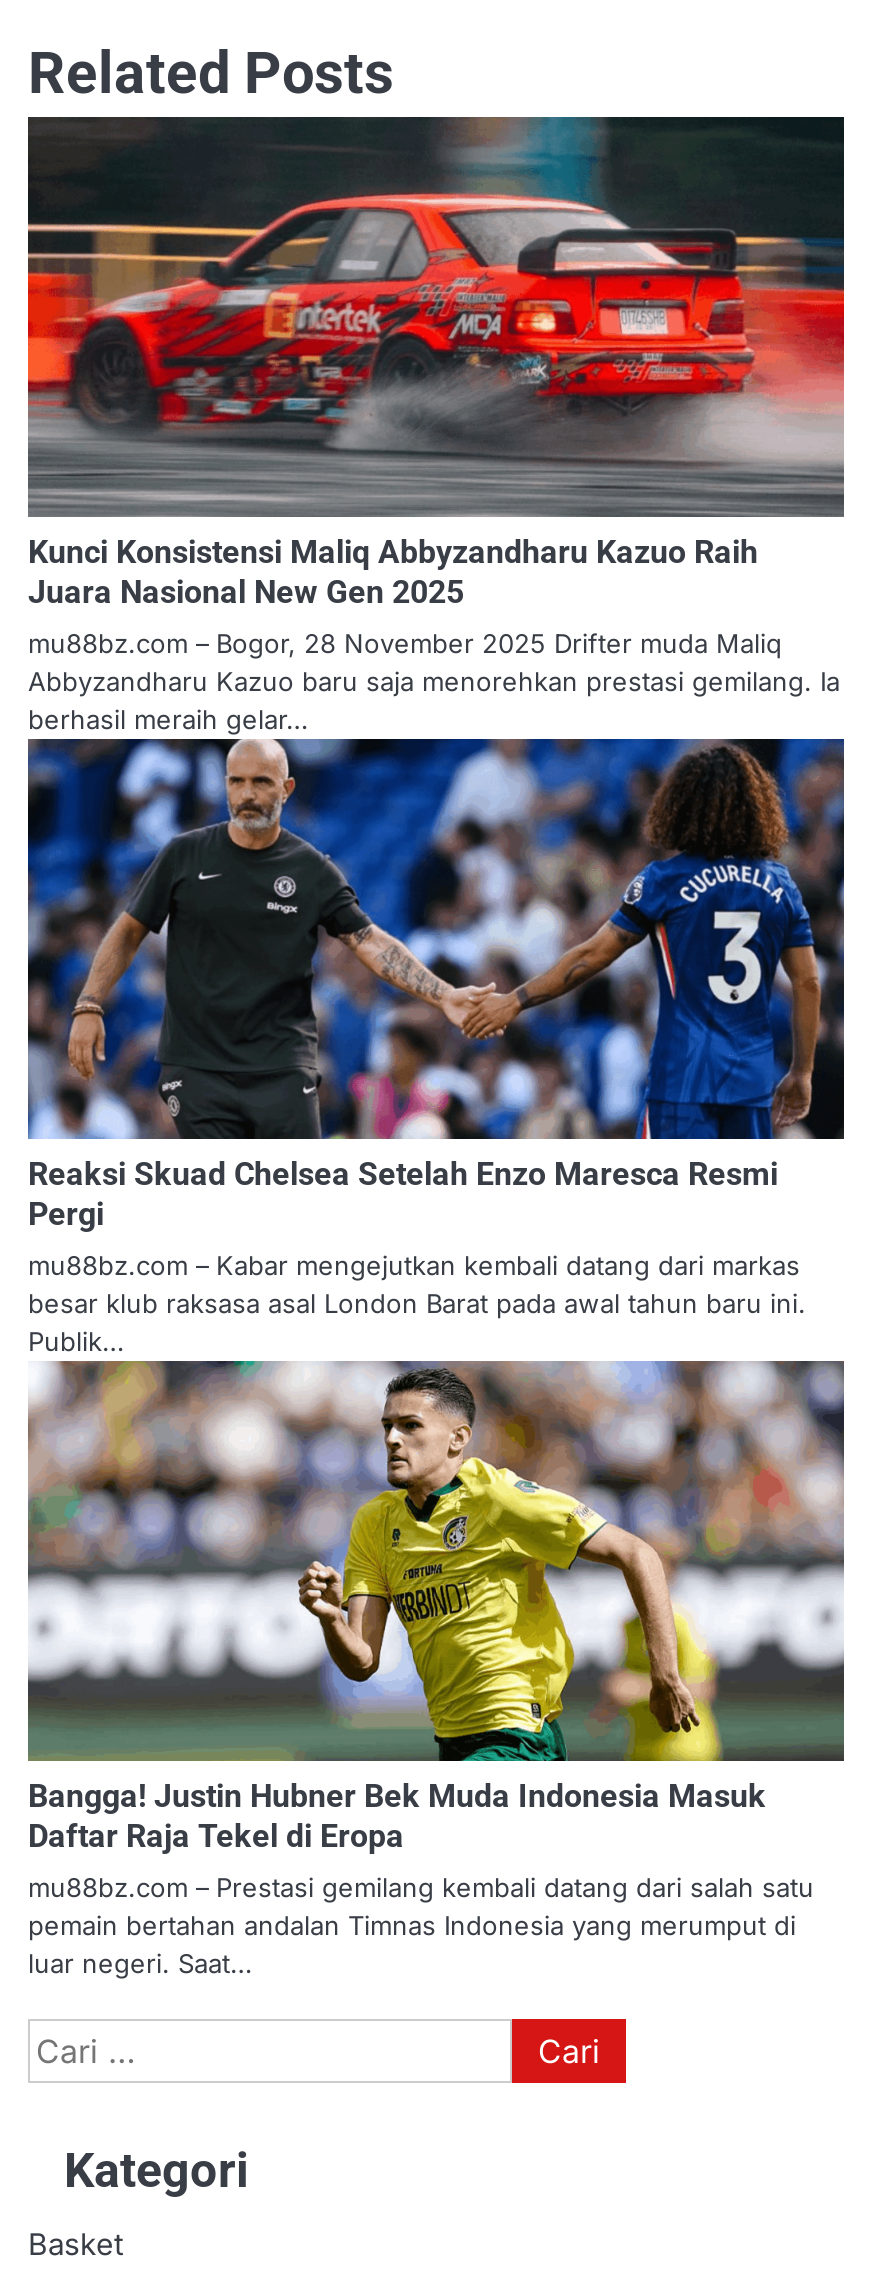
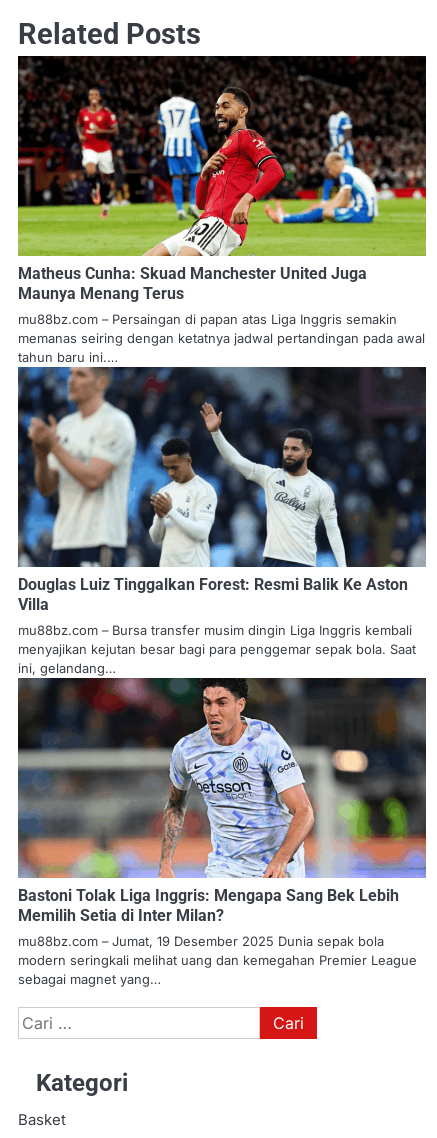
- [image]
- Kunci Konsistensi Maliq Abbyzandharu Kazuo Raih
- Juara Nasional New Gen 2025
- mu88bz.com – Bogor, 28 November 2025 Drifter muda Maliq
- Abbyzandharu Kazuo baru saja menorehkan prestasi gemilang. Ia
- berhasil meraih gelar…
+ [image]
+ Matheus Cunha: Skuad Manchester United Juga
+ Maunya Menang Terus
+ mu88bz.com – Persaingan di papan atas Liga Inggris semakin
+ memanas seiring dengan ketatnya jadwal pertandingan pada awal
+ tahun baru ini.…

- [image]
- Reaksi Skuad Chelsea Setelah Enzo Maresca Resmi
- Pergi
- mu88bz.com – Kabar mengejutkan kembali datang dari markas
- besar klub raksasa asal London Barat pada awal tahun baru ini.
- Publik…
+ [image]
+ Douglas Luiz Tinggalkan Forest: Resmi Balik Ke Aston
+ Villa
+ mu88bz.com – Bursa transfer musim dingin Liga Inggris kembali
+ menyajikan kejutan besar bagi para penggemar sepak bola. Saat
+ ini, gelandang…

- [image]
- Bangga! Justin Hubner Bek Muda Indonesia Masuk
- Daftar Raja Tekel di Eropa
- mu88bz.com – Prestasi gemilang kembali datang dari salah satu
- pemain bertahan andalan Timnas Indonesia yang merumput di
- luar negeri. Saat…
+ [image]
+ Bastoni Tolak Liga Inggris: Mengapa Sang Bek Lebih
+ Memilih Setia di Inter Milan?
+ mu88bz.com – Jumat, 19 Desember 2025 Dunia sepak bola
+ modern seringkali melihat uang dan kemegahan Premier League
+ sebagai magnet yang…
